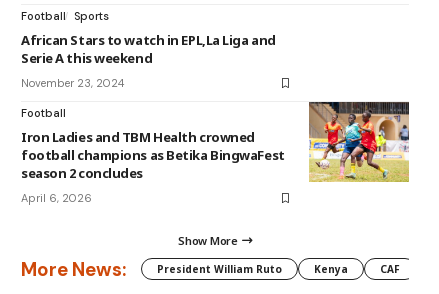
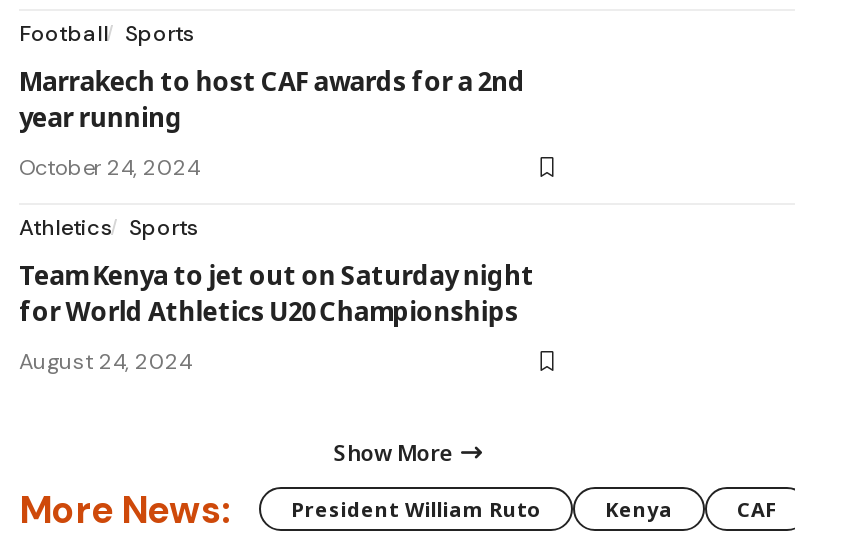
- African Stars to watch in EPL,La Liga and
- Serie A this weekend
+ Marrakech to host CAF awards for a 2nd
+ year running

- November 23, 2024
+ October 24, 2024

- Football
- Iron Ladies and TBM Health crowned
- football champions as Betika BingwaFest
- season 2 concludes
+ Athletics Sports
+ Team Kenya to jet out on Saturday night
+ for World Athletics U20 Championships

- [image]

- April 6, 2026
+ August 24, 2024
